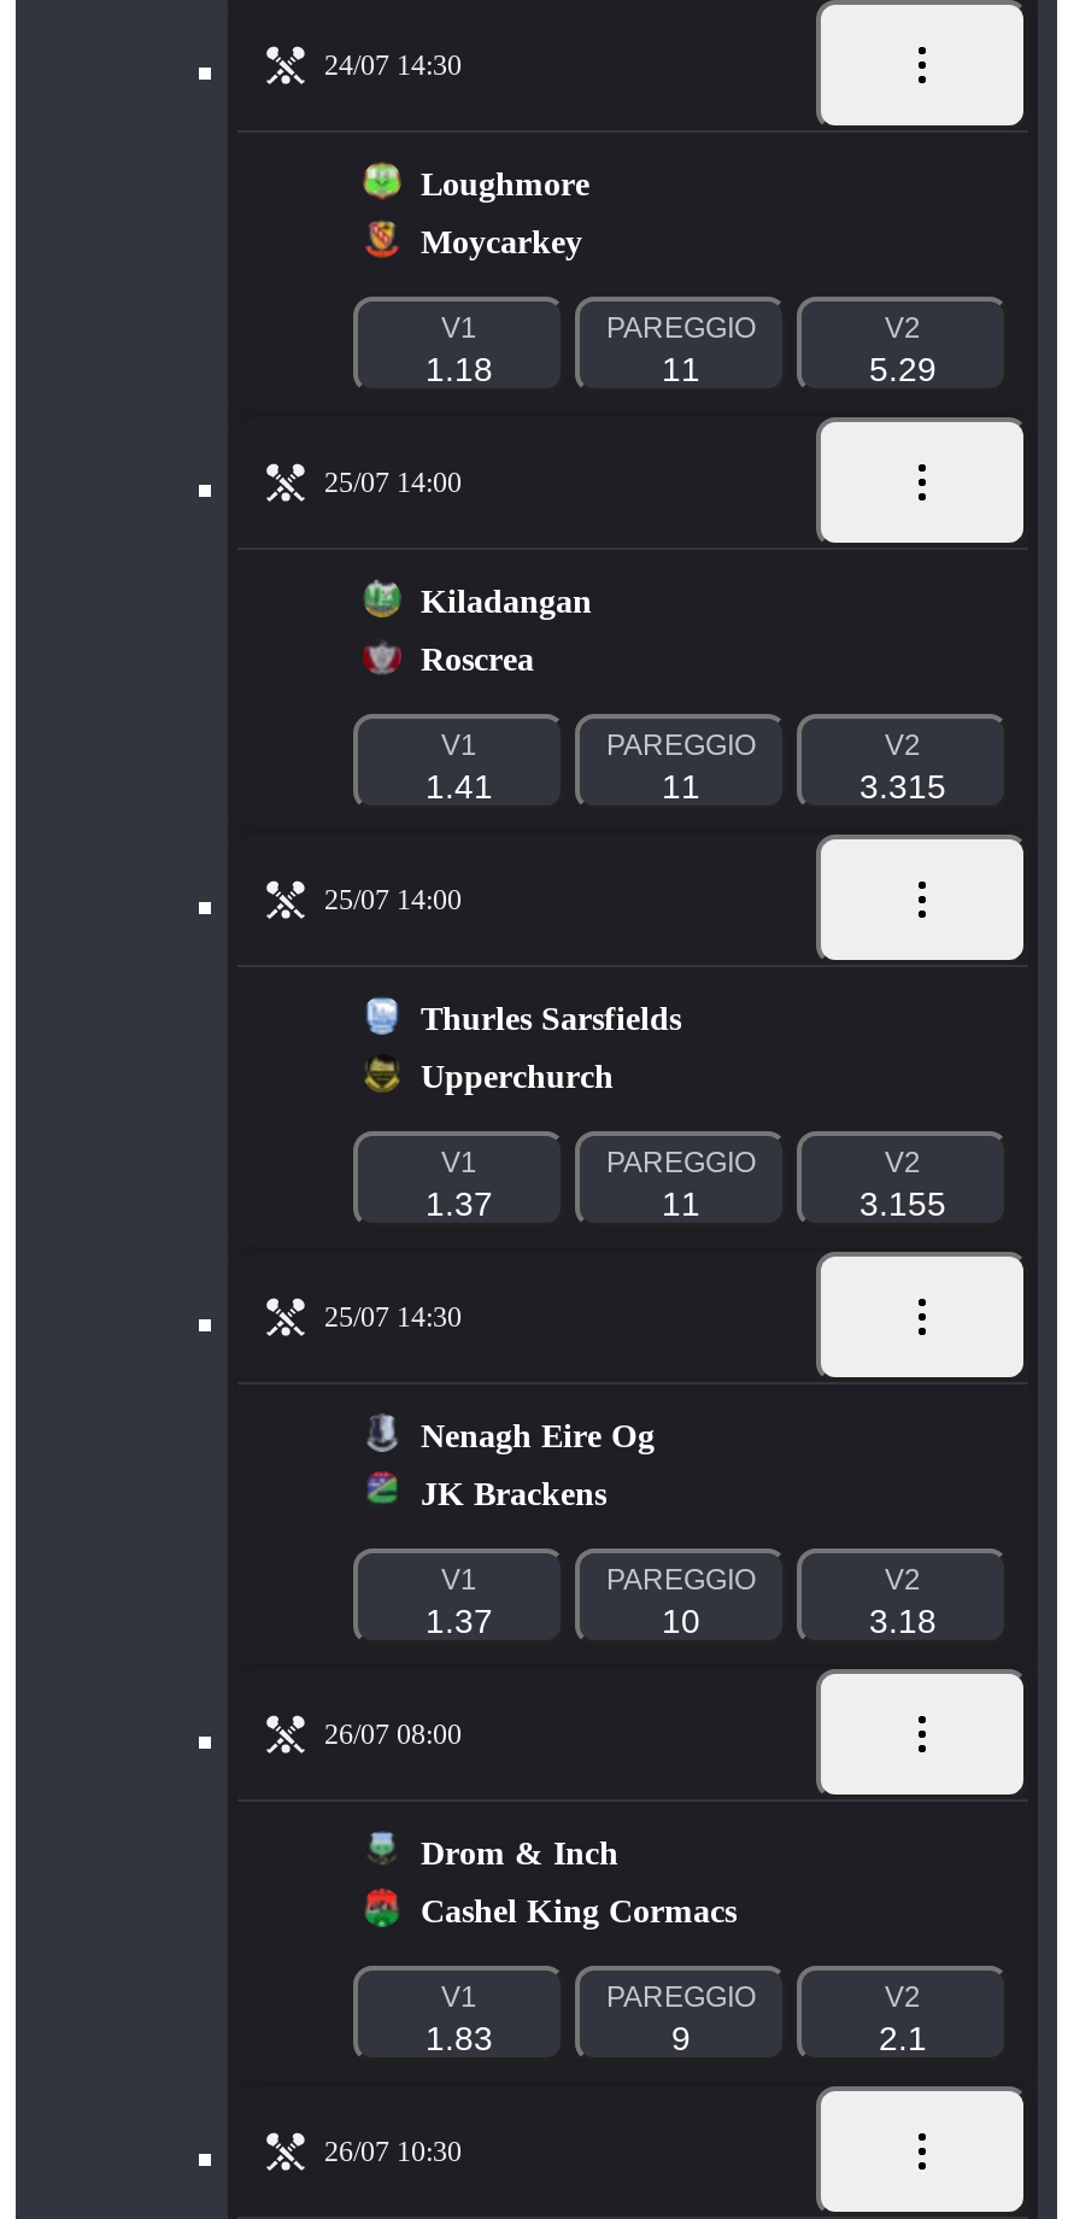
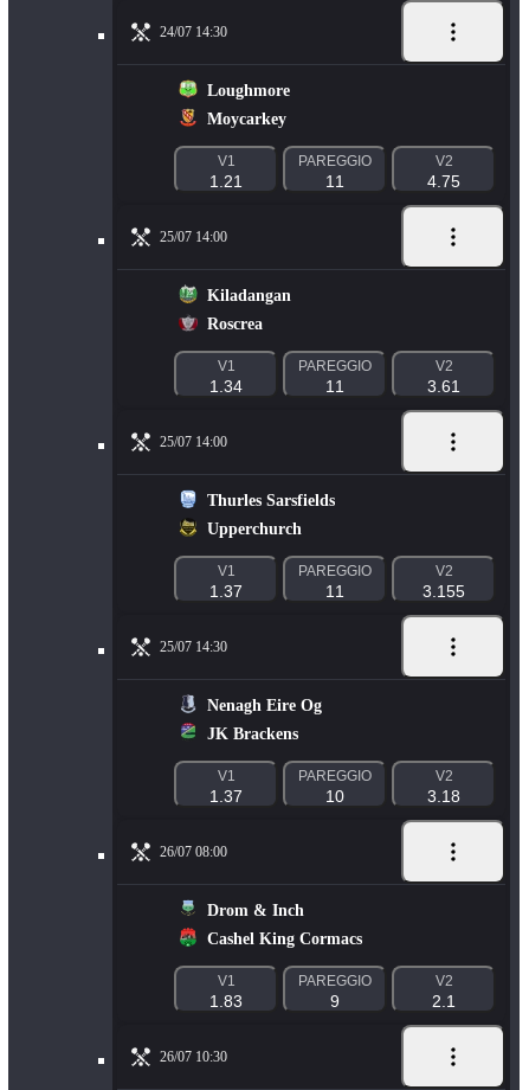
- 1.18
+ 1.21

- 5.29
+ 4.75

- 1.41
+ 1.34

- 3.315
+ 3.61
